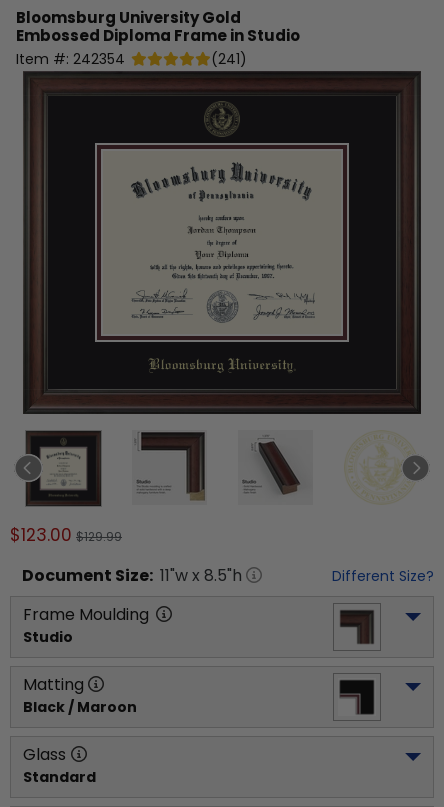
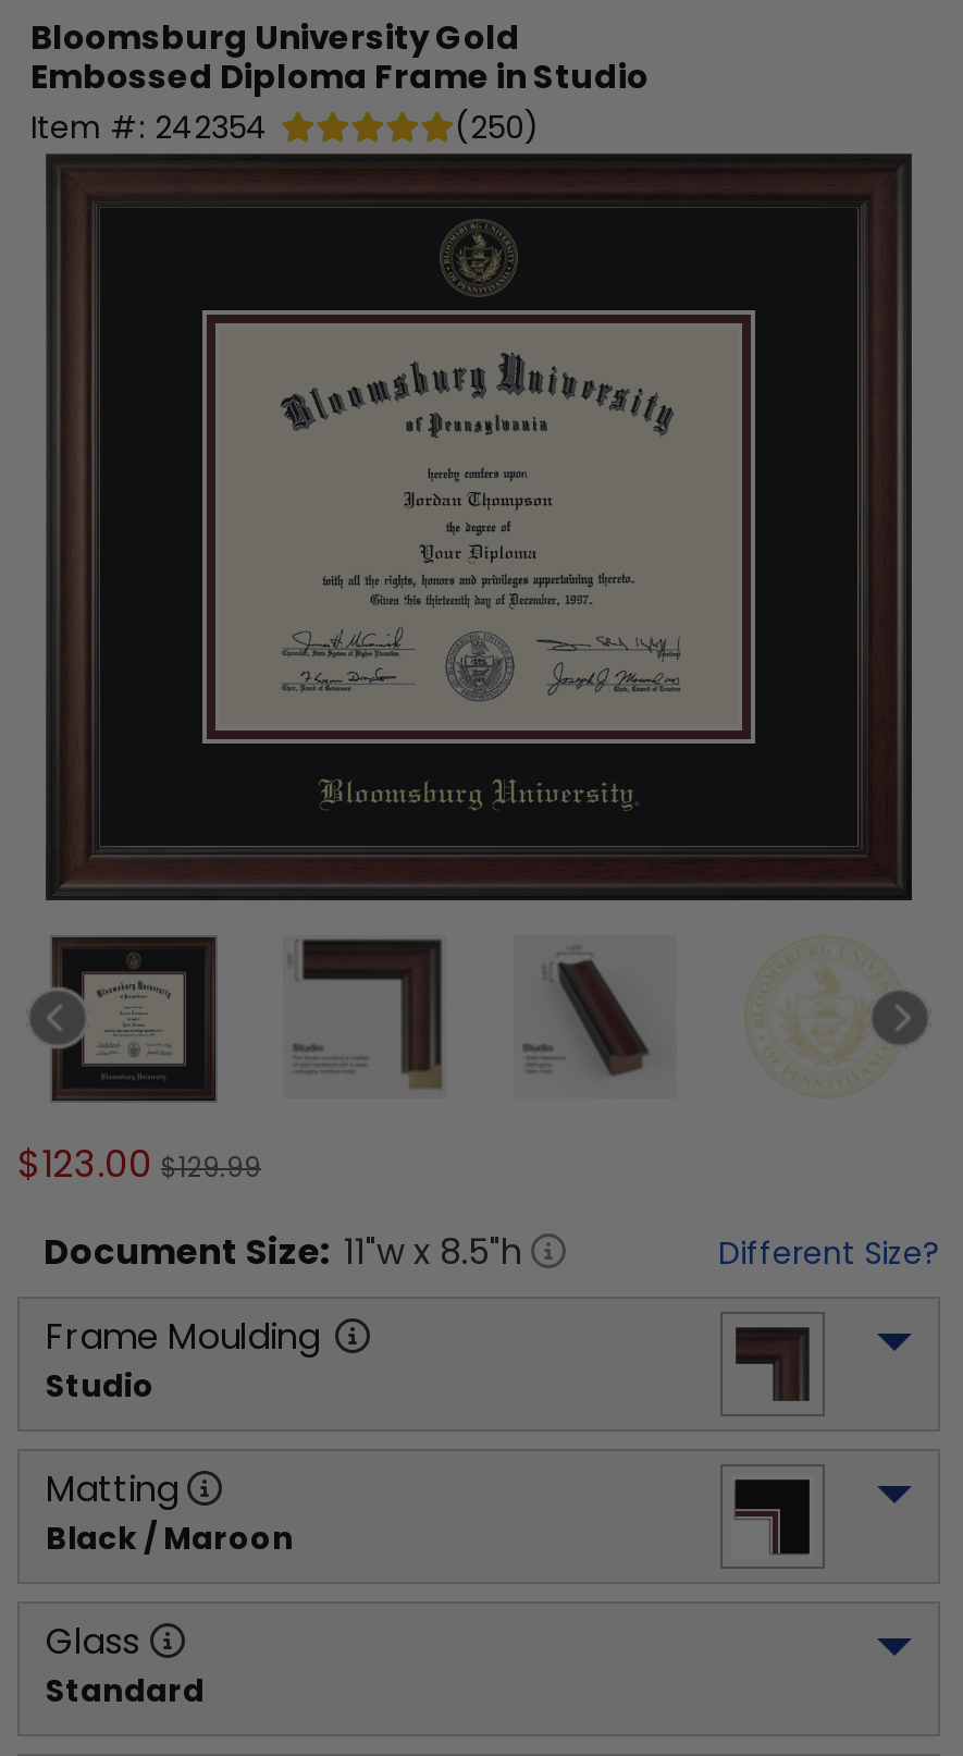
- (241)
+ (250)
